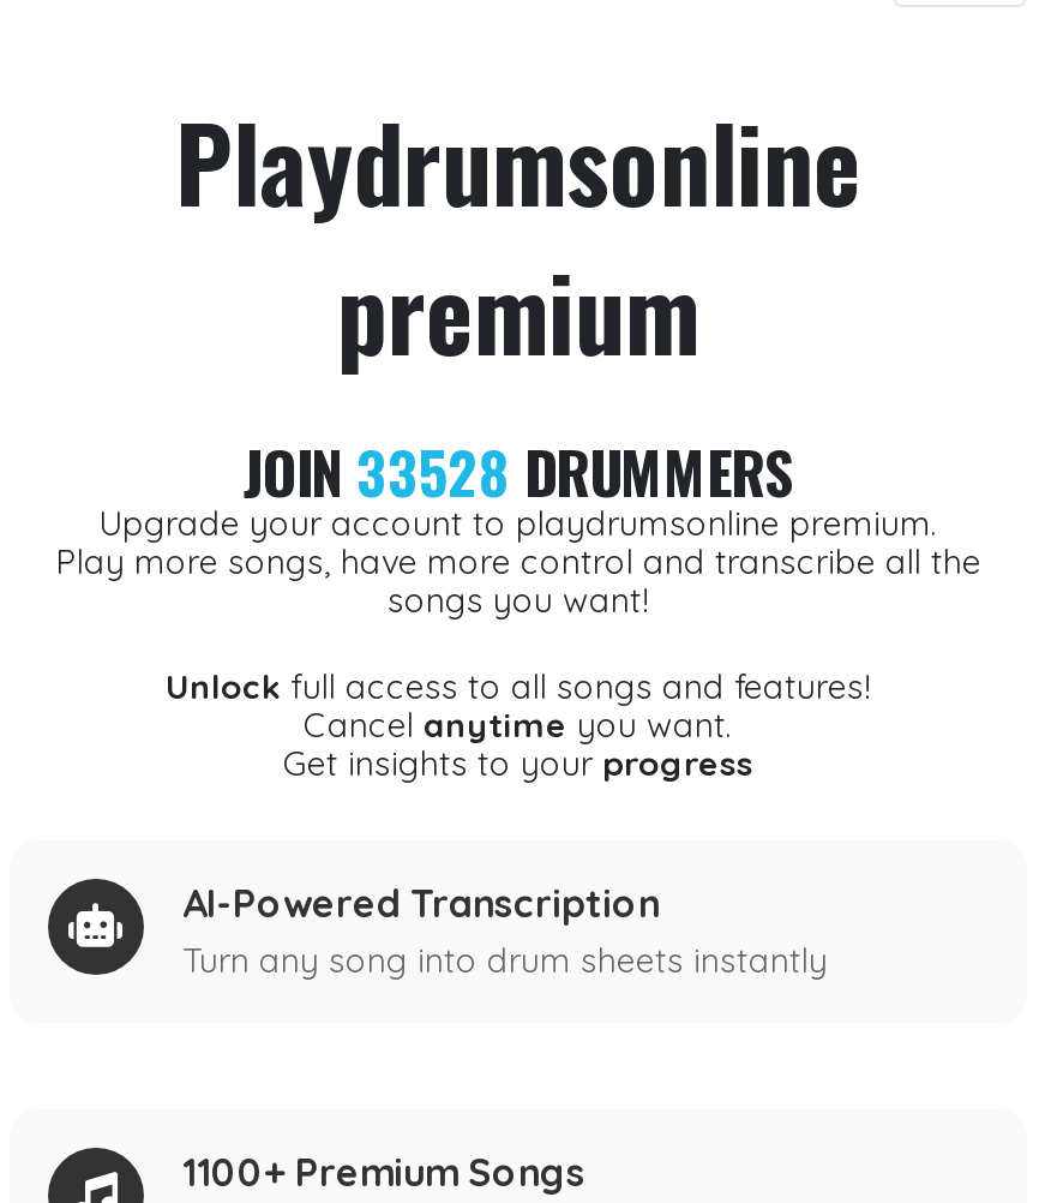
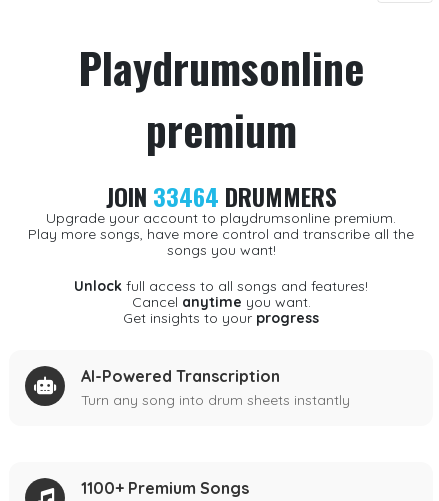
- JOIN 33528 DRUMMERS
+ JOIN 33464 DRUMMERS
